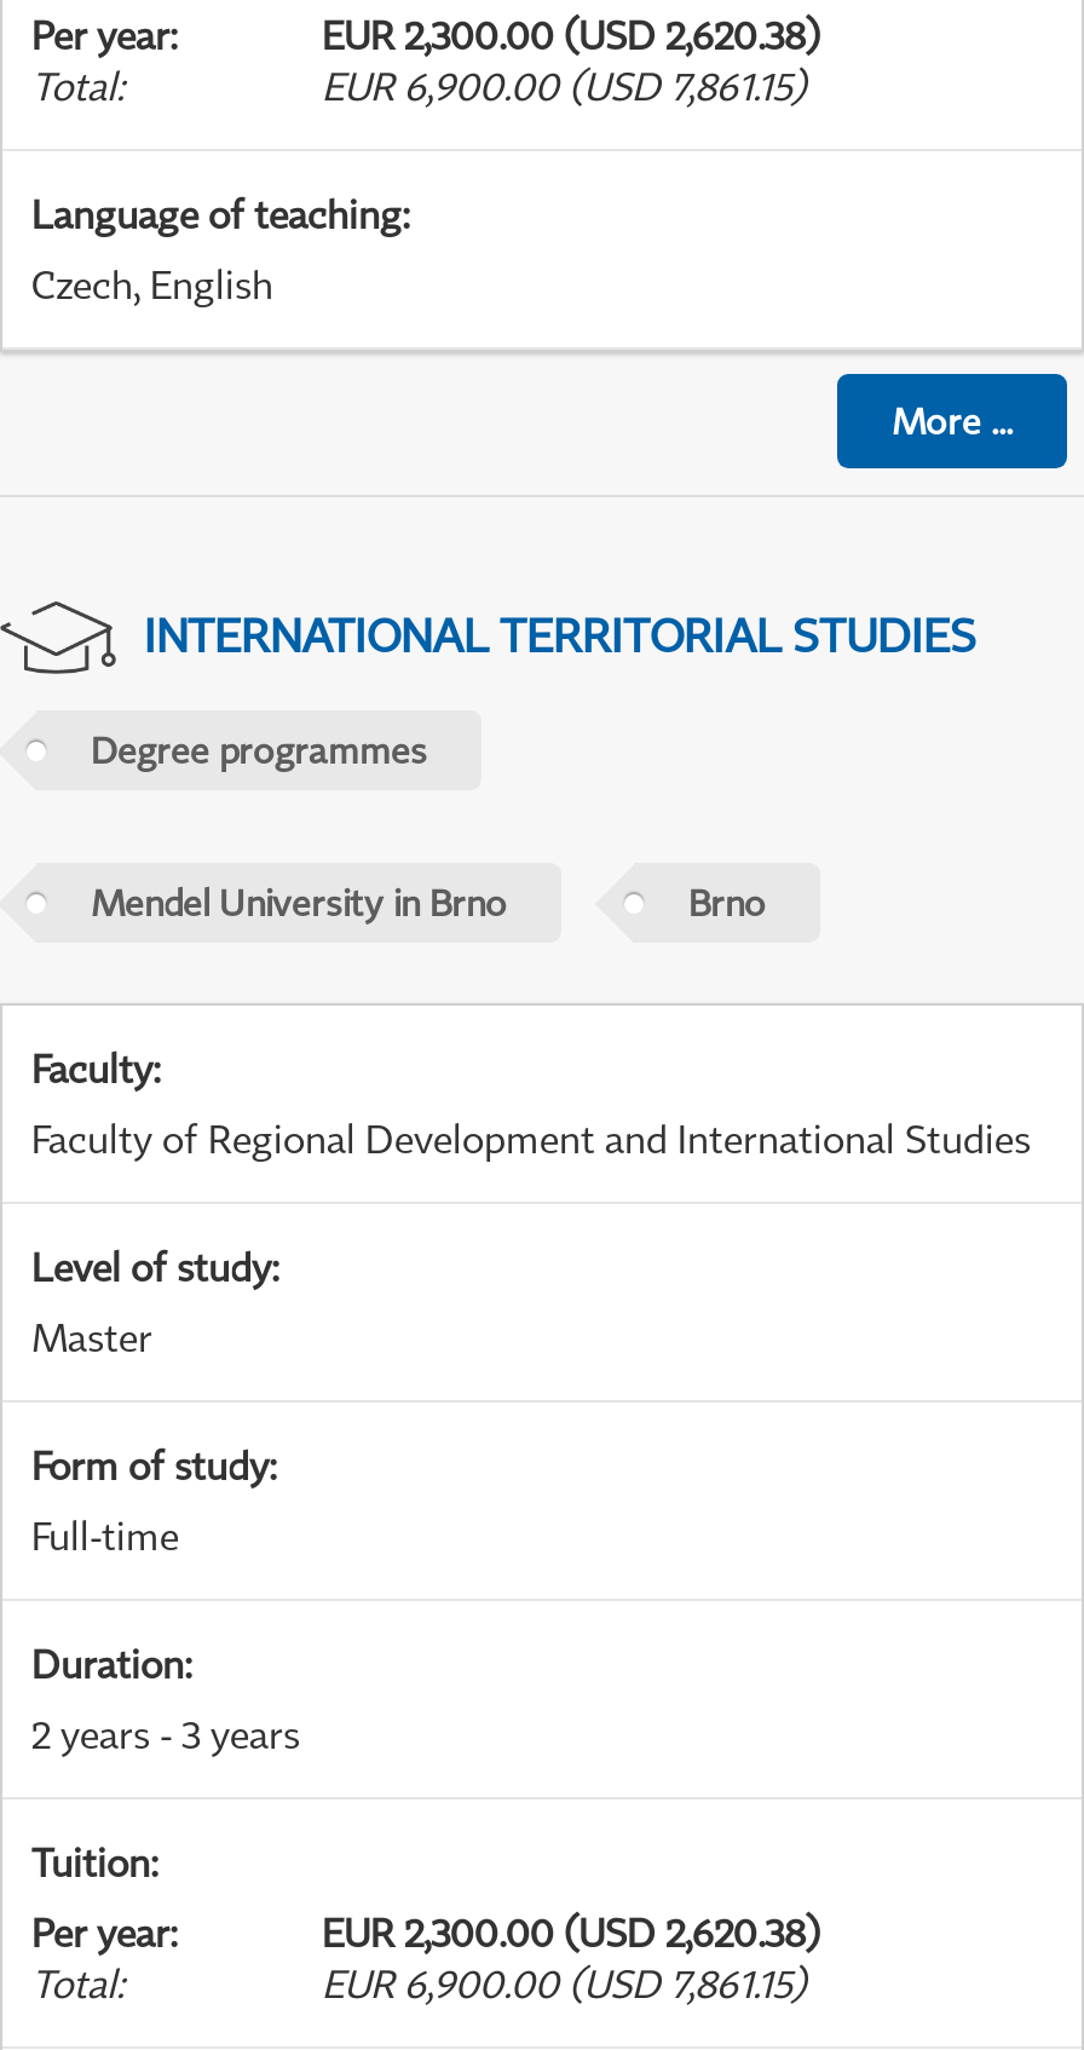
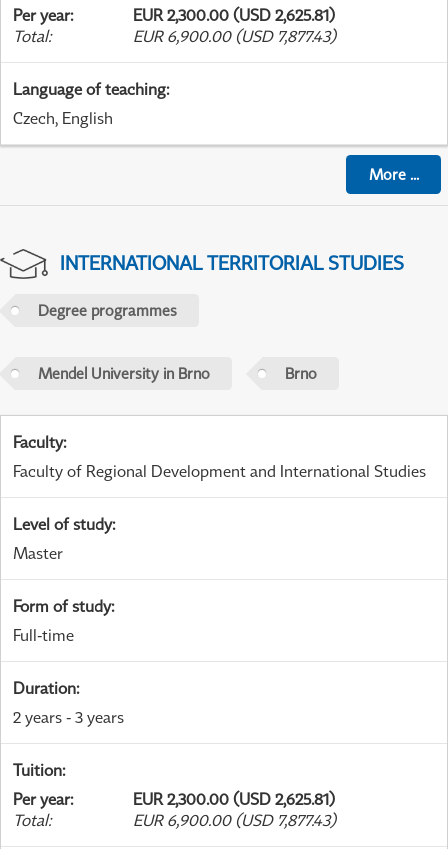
- EUR 2,300.00 (USD 2,620.38)
+ EUR 2,300.00 (USD 2,625.81)

- EUR 6,900.00 (USD 7,861.15)
+ EUR 6,900.00 (USD 7,877.43)

- EUR 2,300.00 (USD 2,620.38)
+ EUR 2,300.00 (USD 2,625.81)

- EUR 6,900.00 (USD 7,861.15)
+ EUR 6,900.00 (USD 7,877.43)
